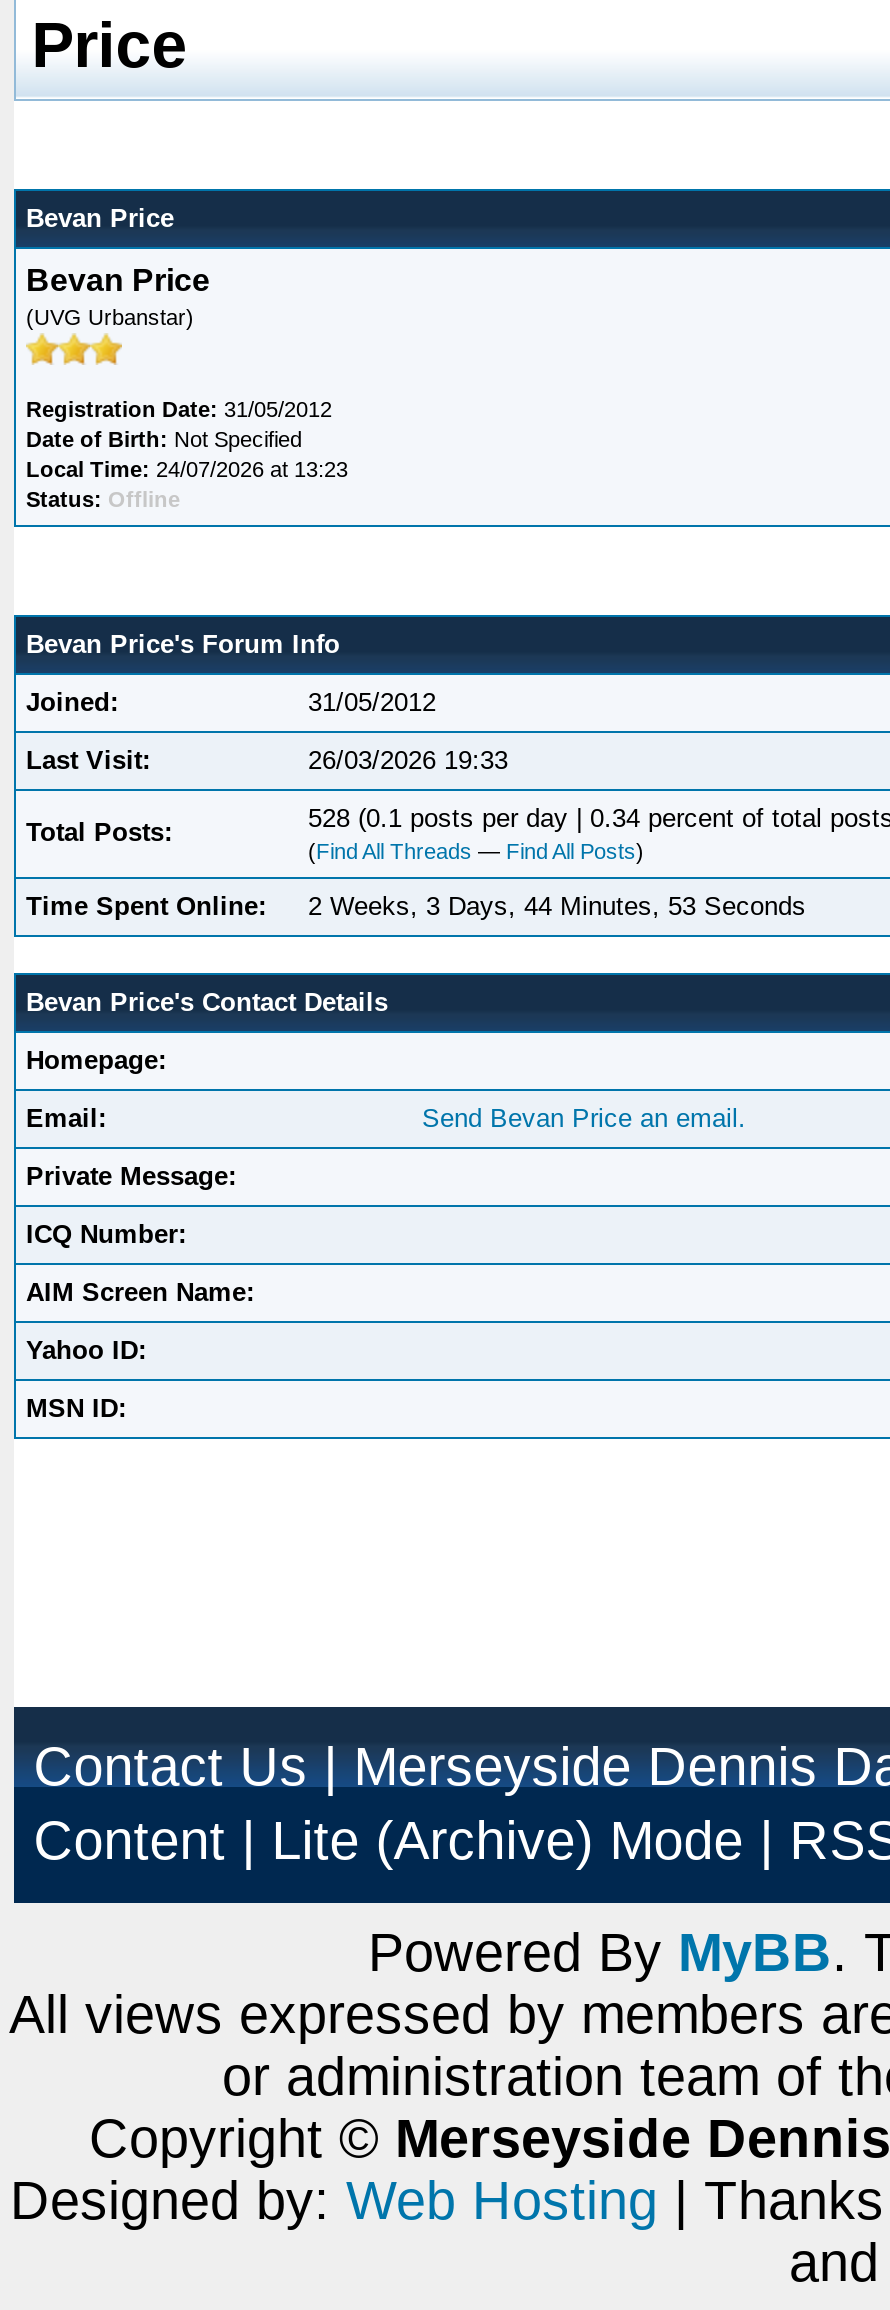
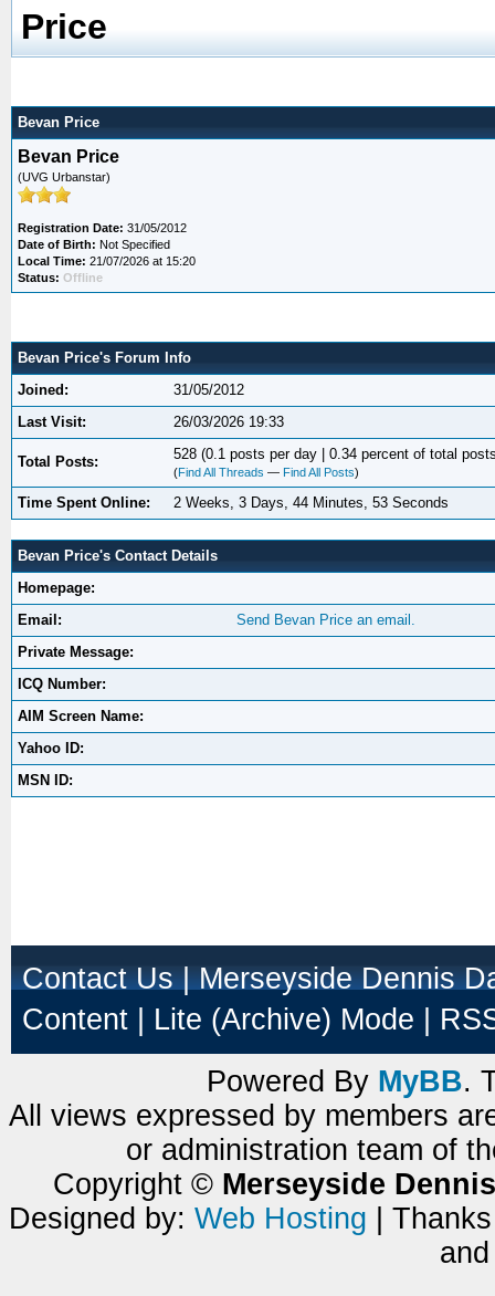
- Local Time: 24/07/2026 at 13:23
+ Local Time: 21/07/2026 at 15:20
